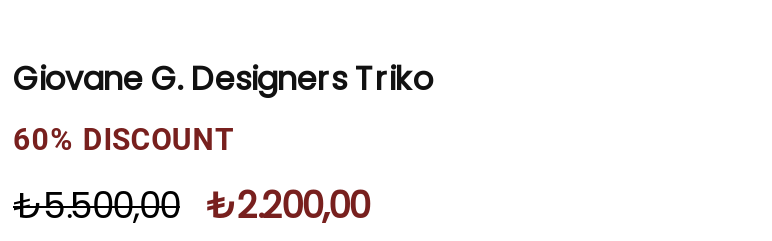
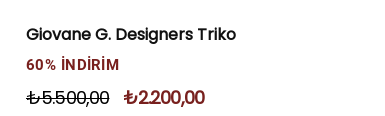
- 60% DISCOUNT
+ 60% INDIRIM
